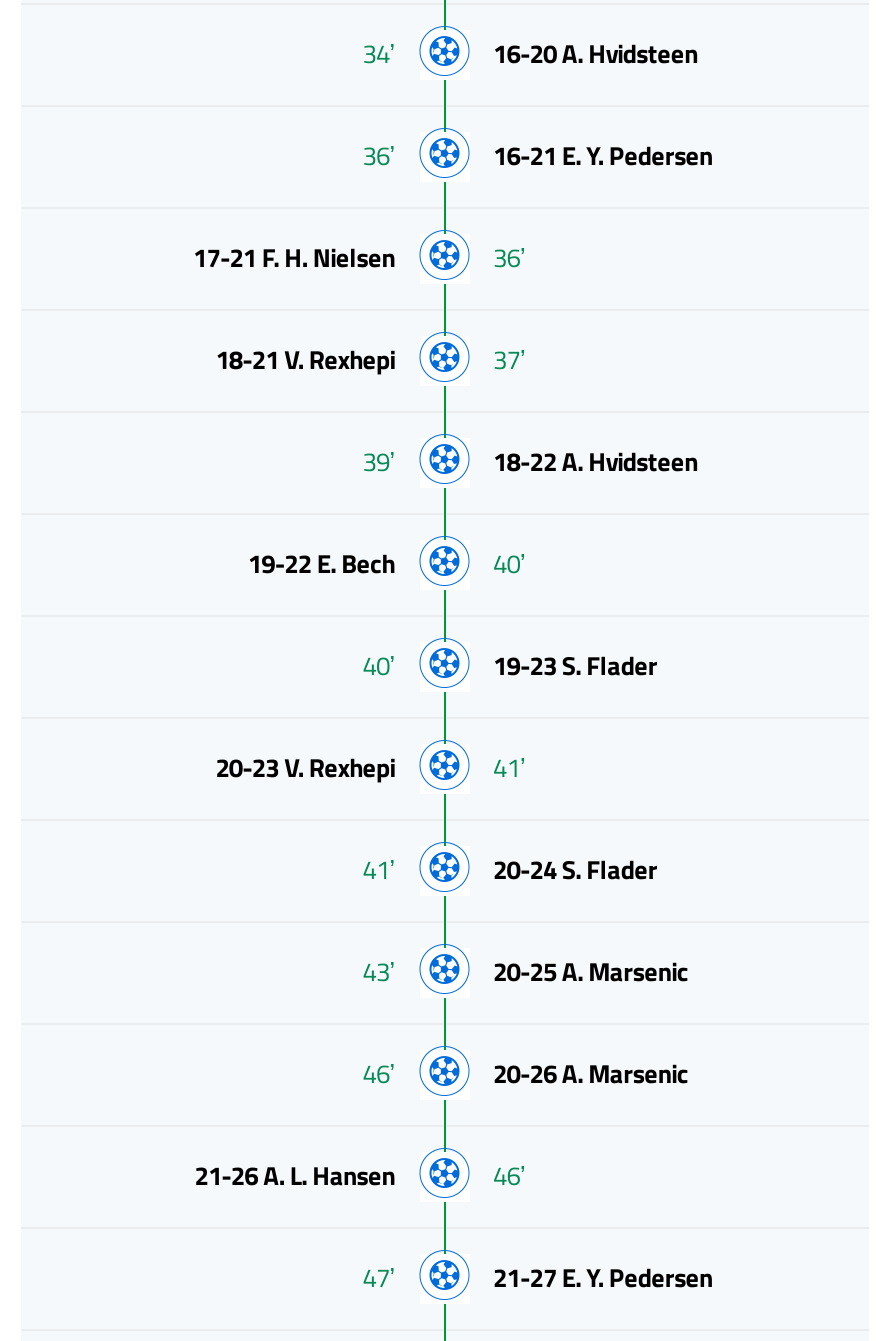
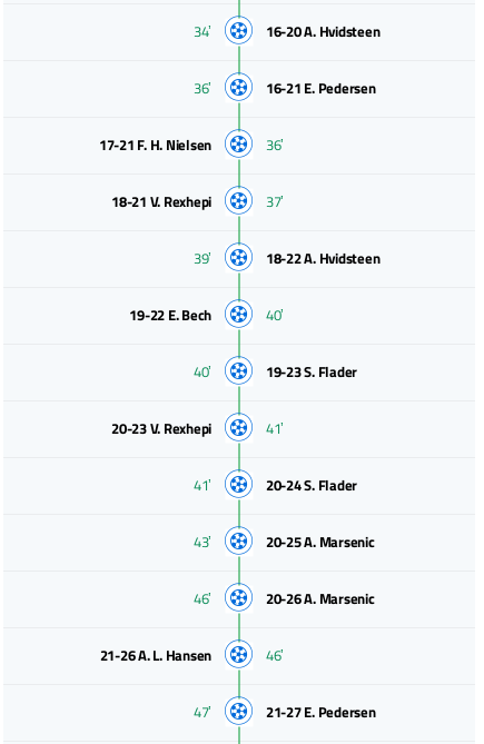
- 16-21 E. Y. Pedersen
+ 16-21 E. Pedersen

- 21-27 E. Y. Pedersen
+ 21-27 E. Pedersen
